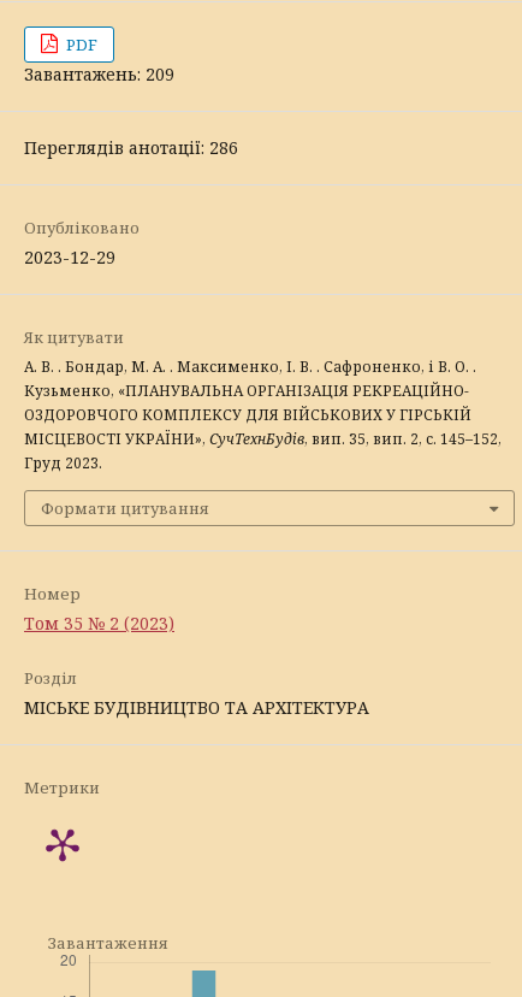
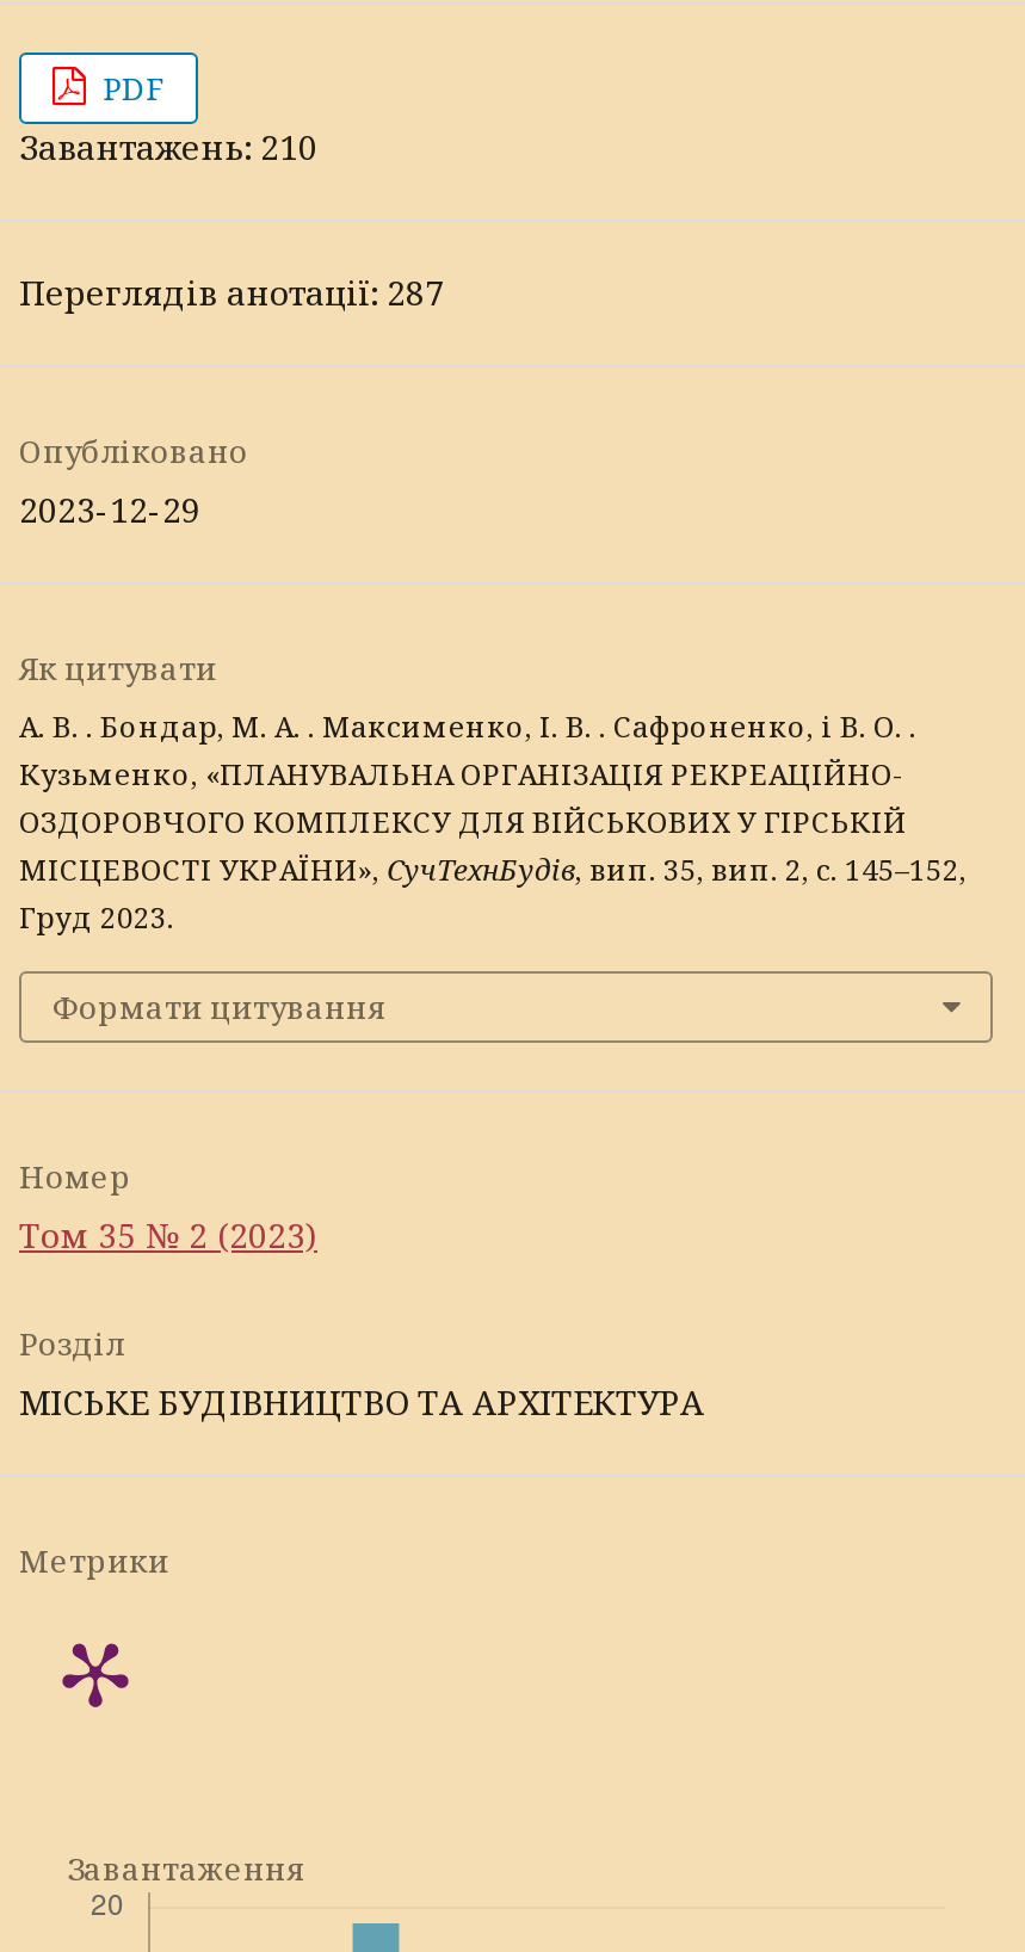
- Завантажень: 209
+ Завантажень: 210

- Переглядів анотації: 286
+ Переглядів анотації: 287
